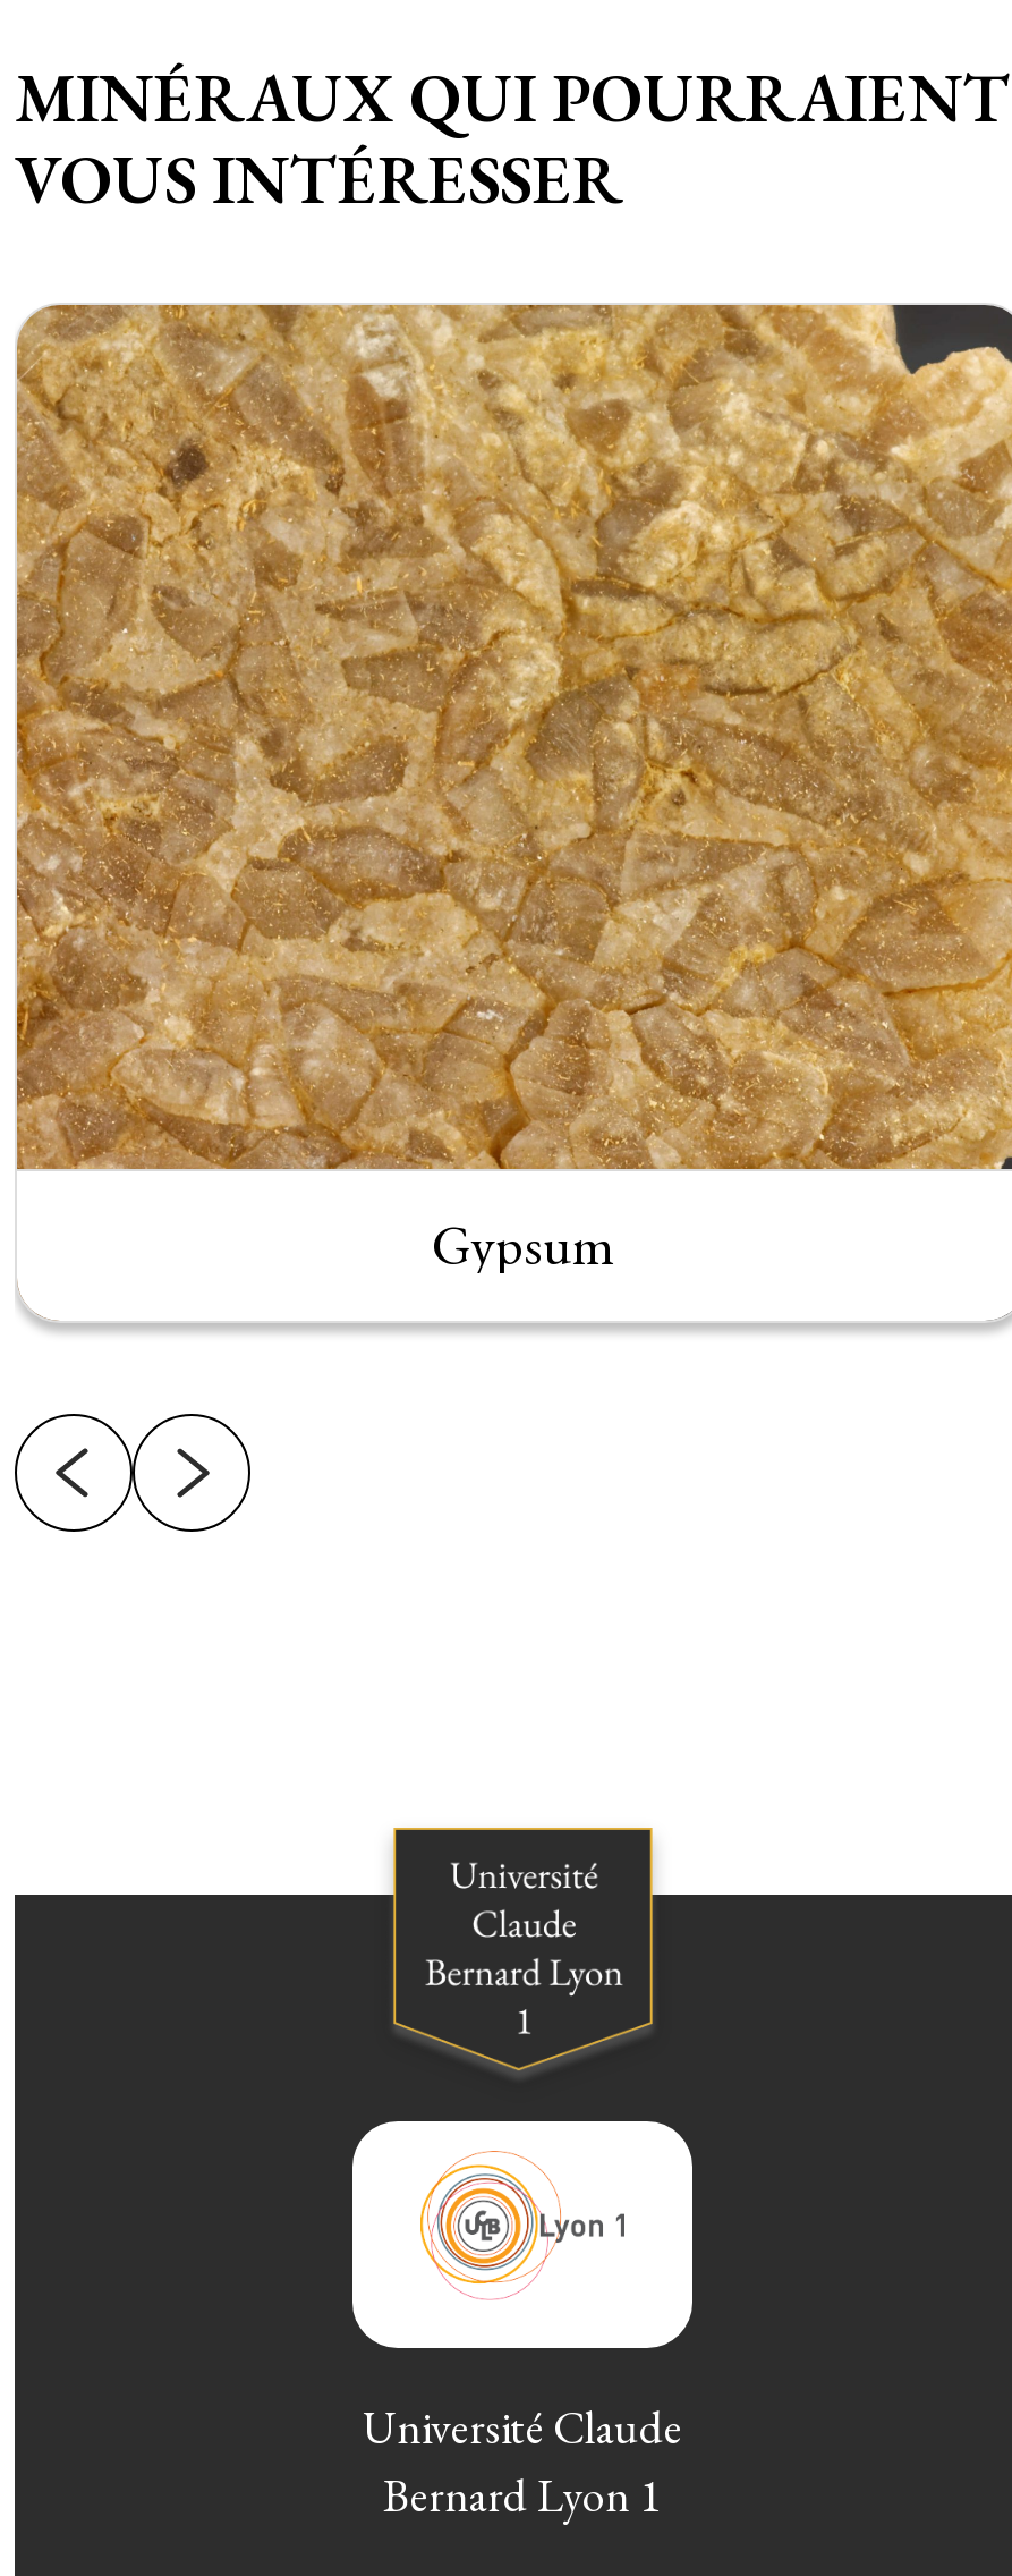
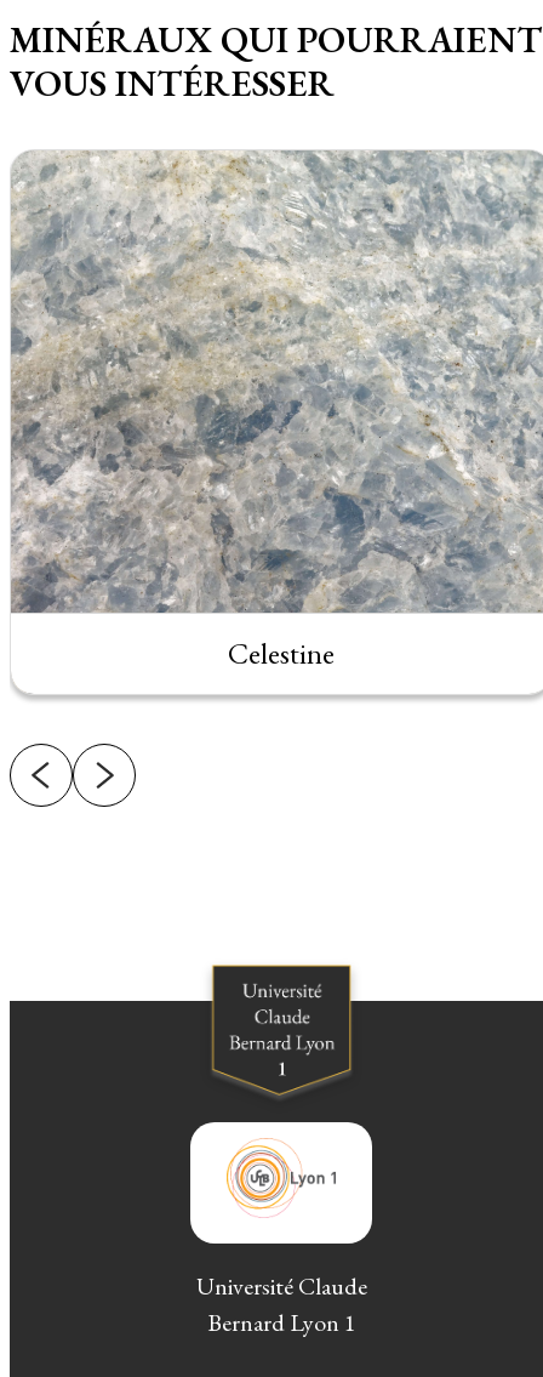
- [image]
- Gypsum
+ [image]
+ Celestine
